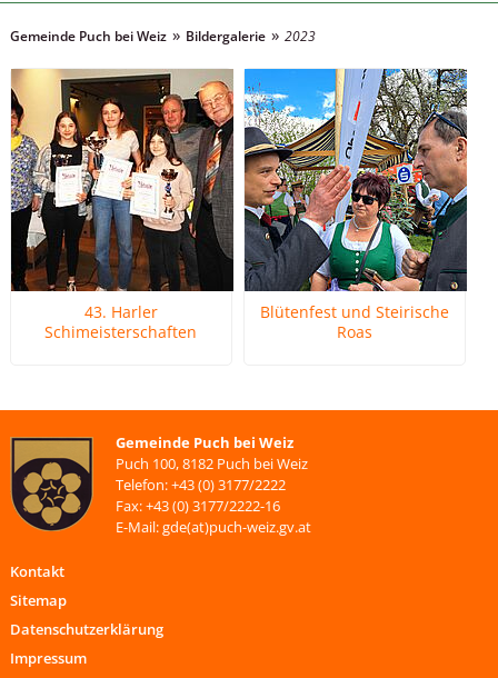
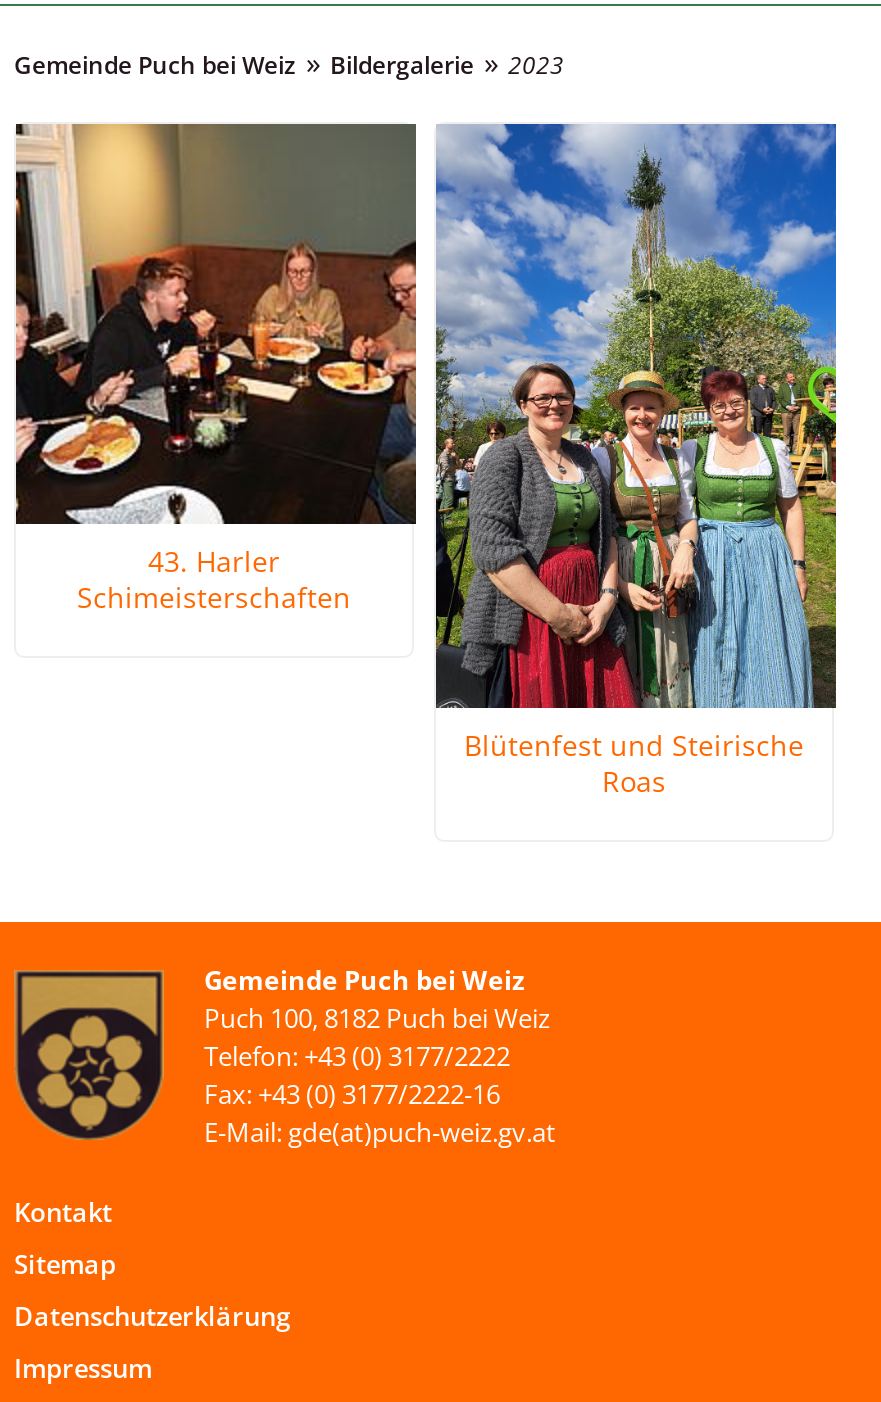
- [image]
+ [image]

- [image]
+ [image]
